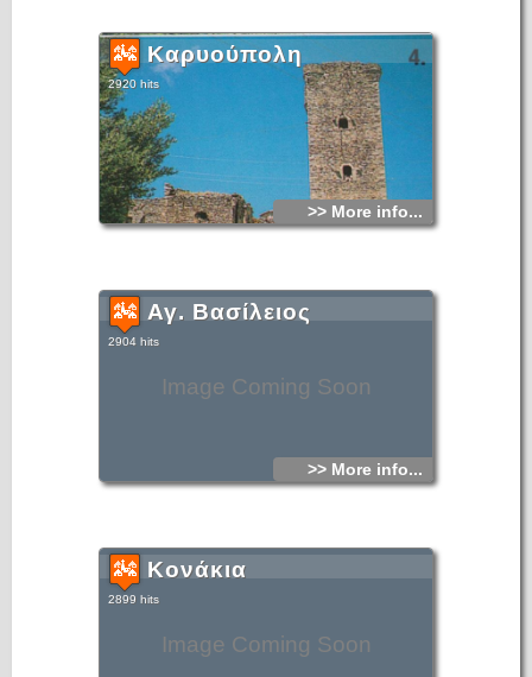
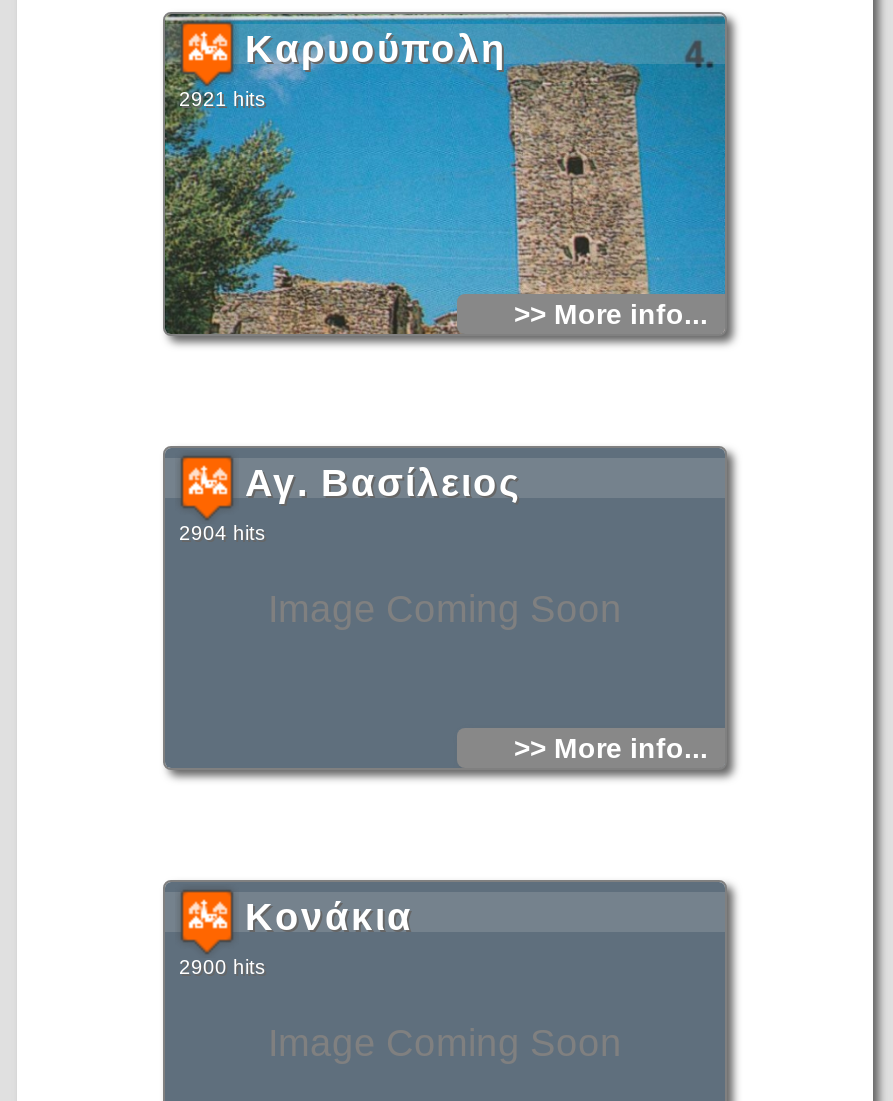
- 2920 hits
+ 2921 hits

- 2899 hits
+ 2900 hits
